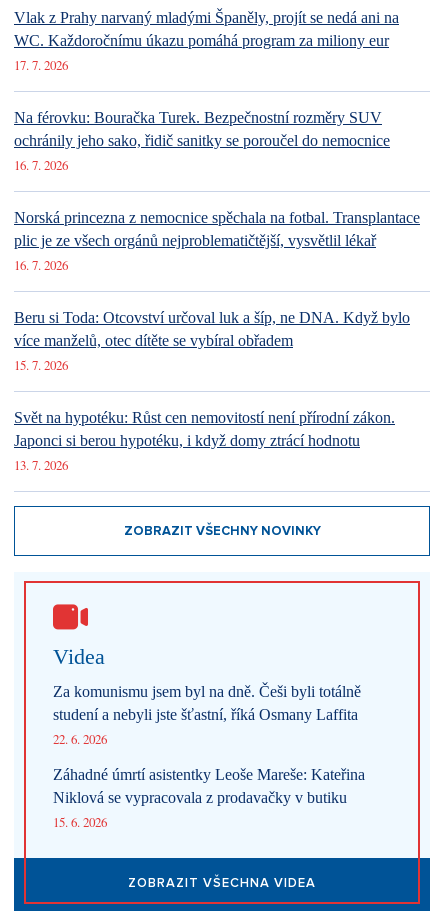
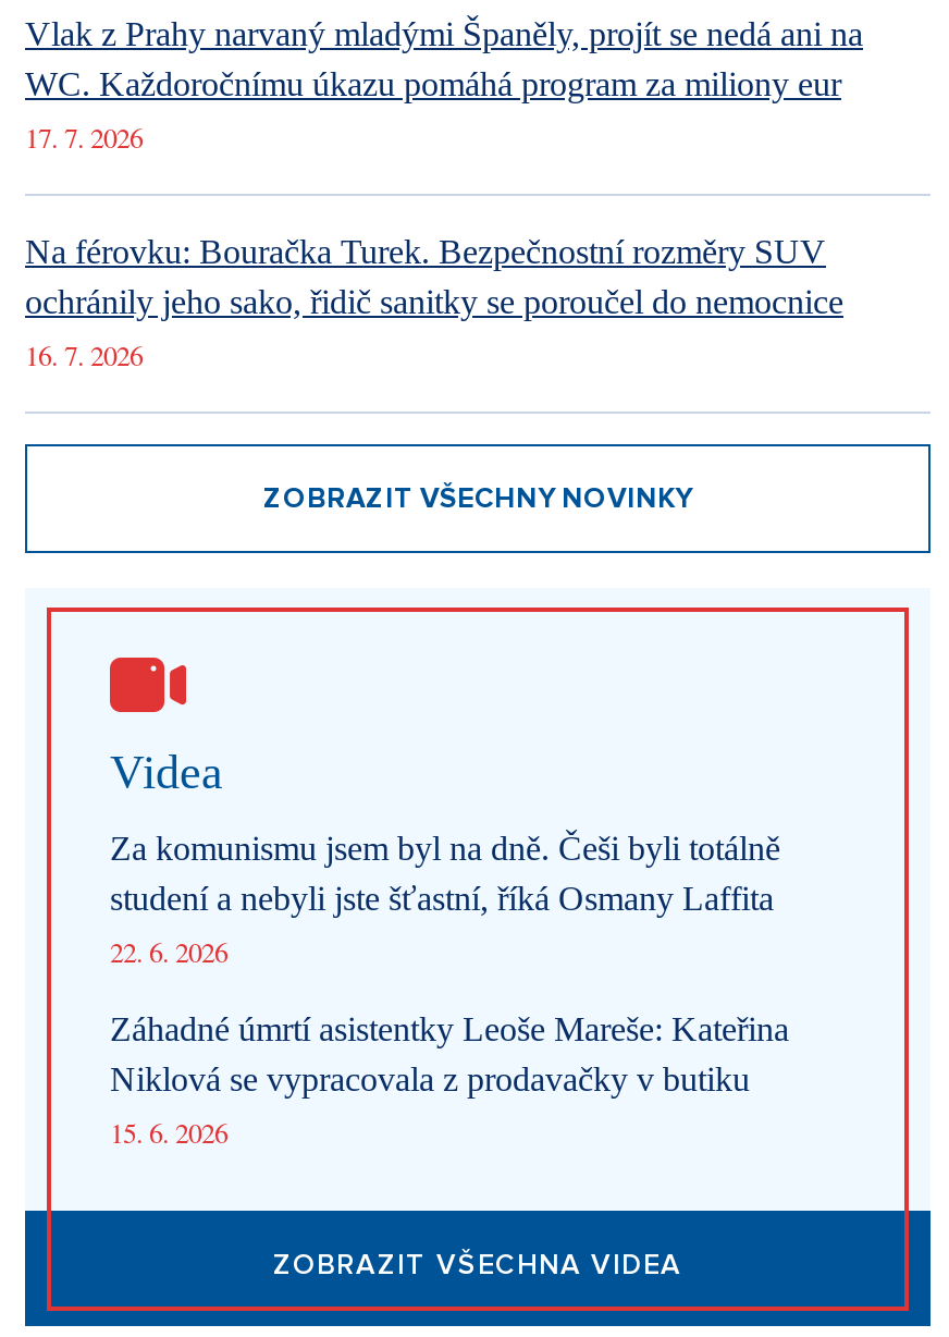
- Norská princezna z nemocnice spěchala na fotbal. Transplantace
- plic je ze všech orgánů nejproblematičtější, vysvětlil lékař
- 16. 7. 2026
- Beru si Toda: Otcovství určoval luk a šíp, ne DNA. Když bylo
- více manželů, otec dítěte se vybíral obřadem
- 15. 7. 2026
- Svět na hypotéku: Růst cen nemovitostí není přírodní zákon.
- Japonci si berou hypotéku, i když domy ztrácí hodnotu
- 13. 7. 2026
